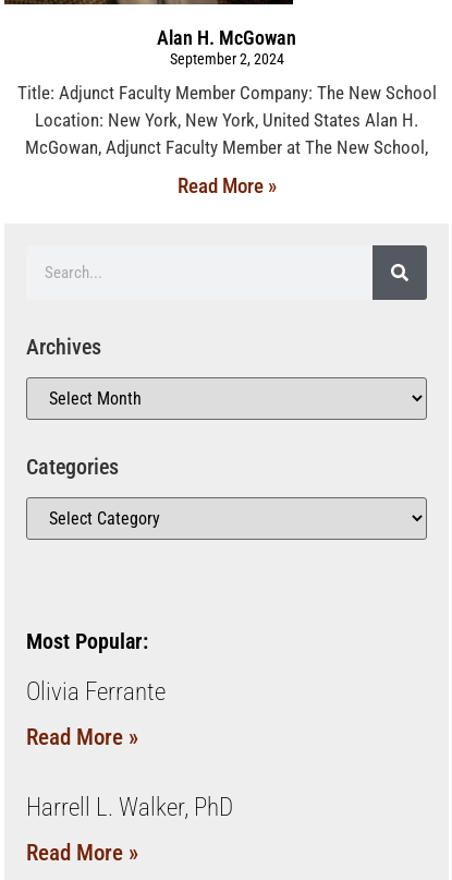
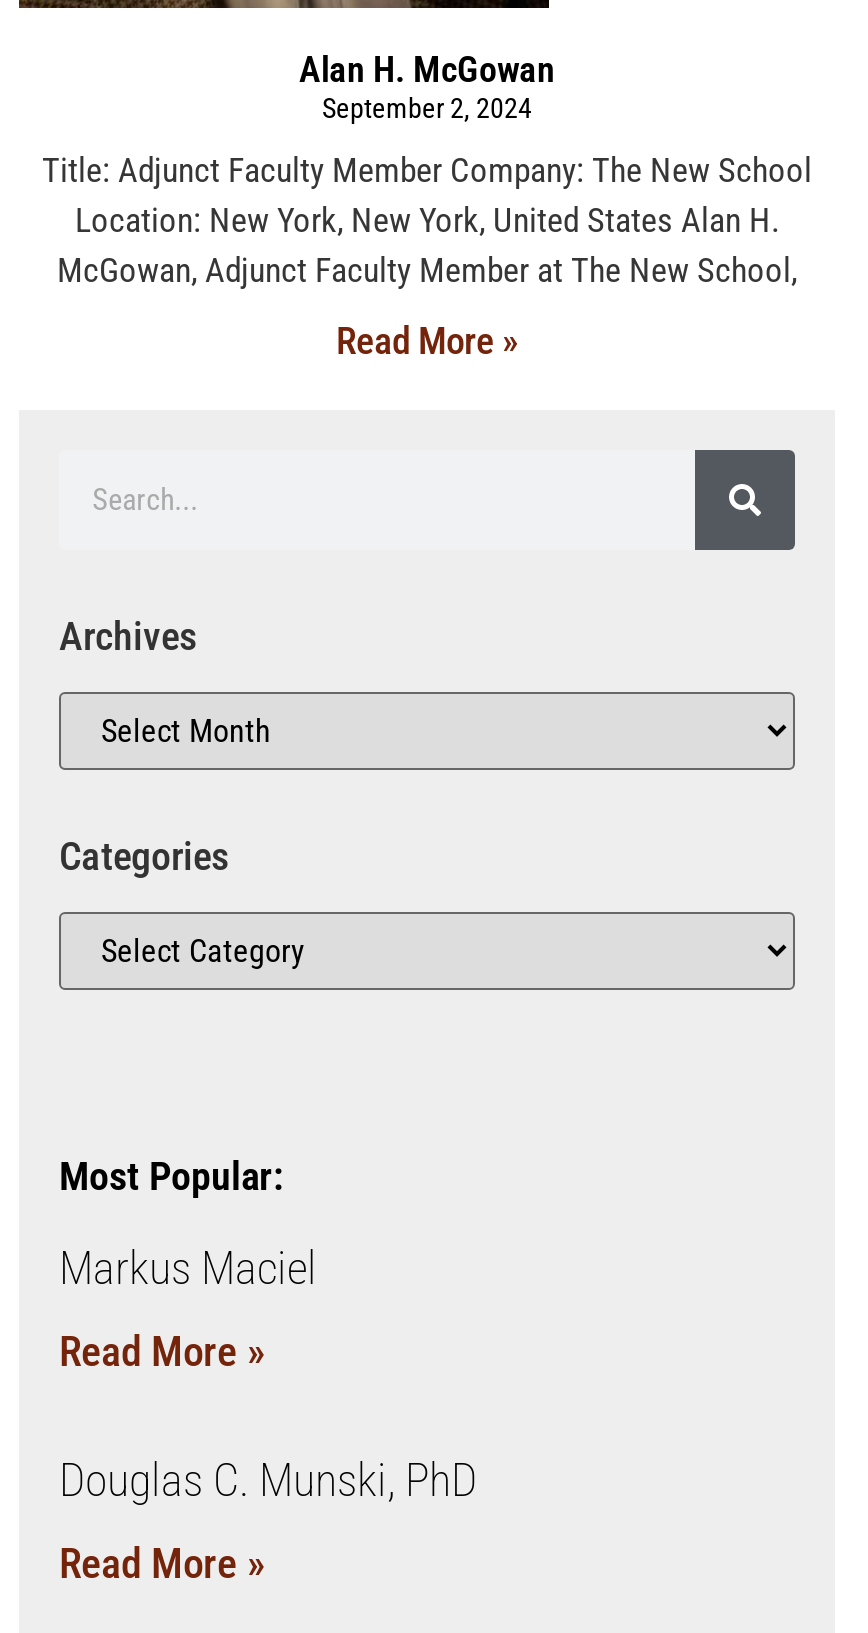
- Olivia Ferrante
+ Markus Maciel

- Harrell L. Walker, PhD
+ Douglas C. Munski, PhD
